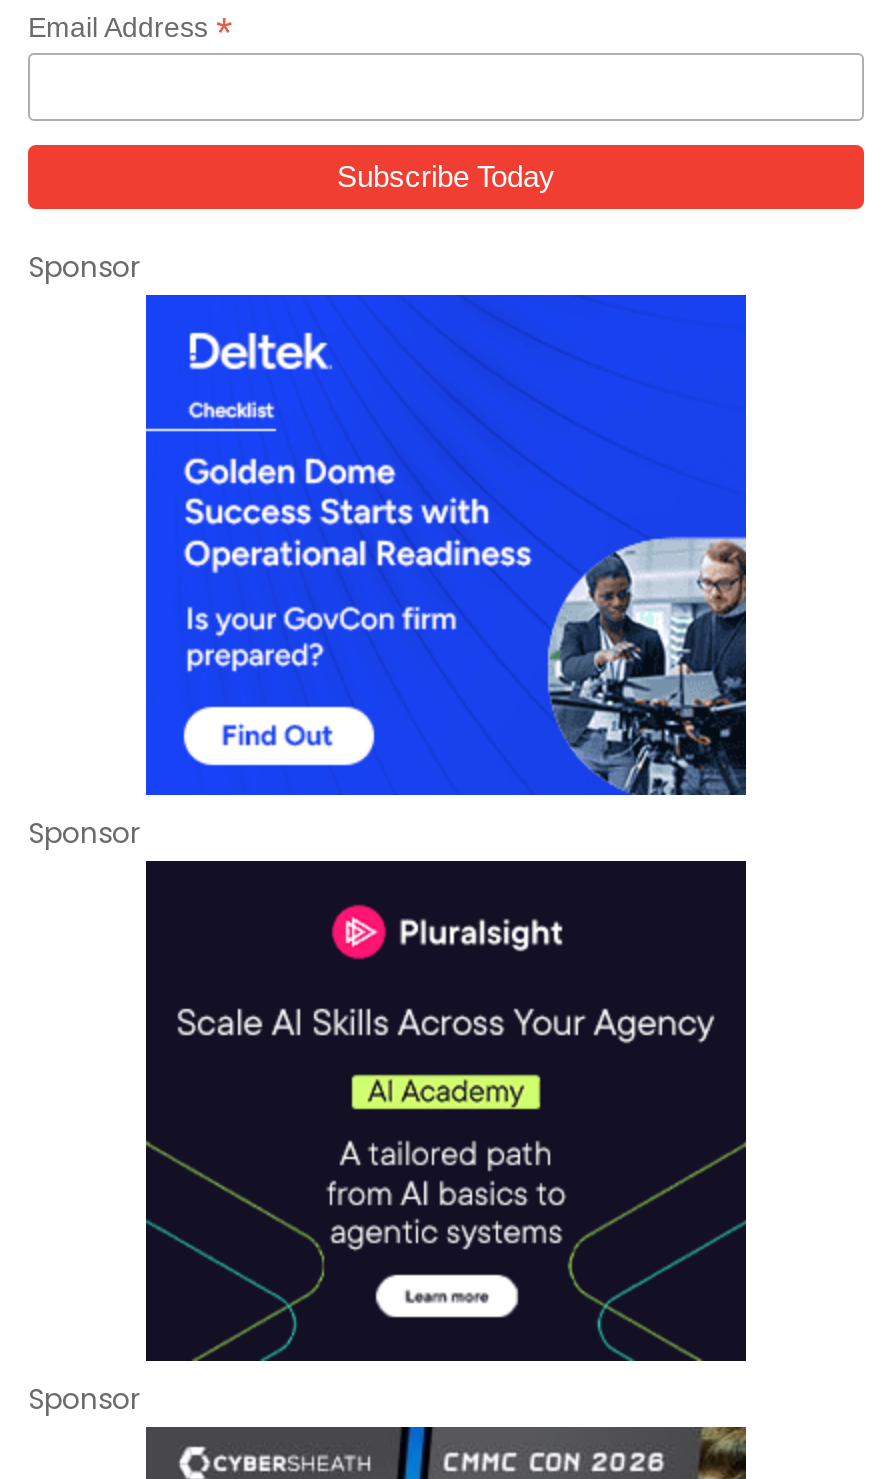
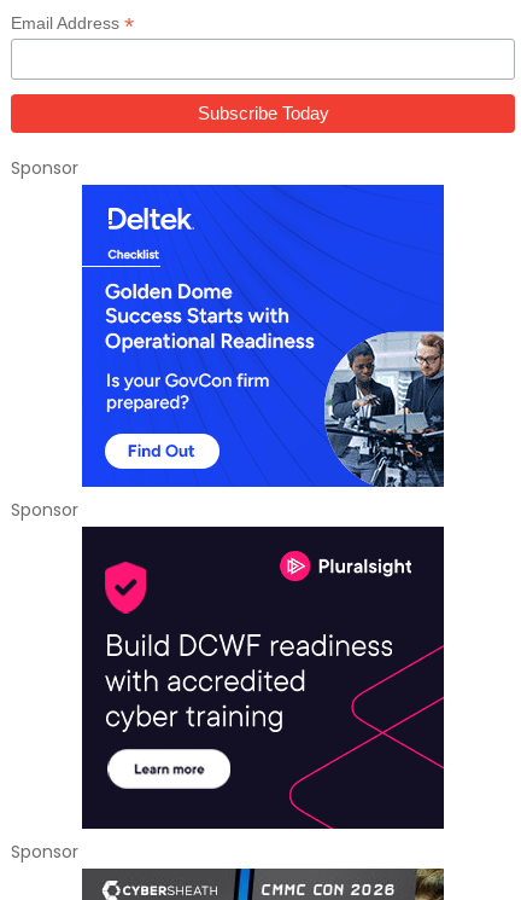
- [image]
+ [image]
